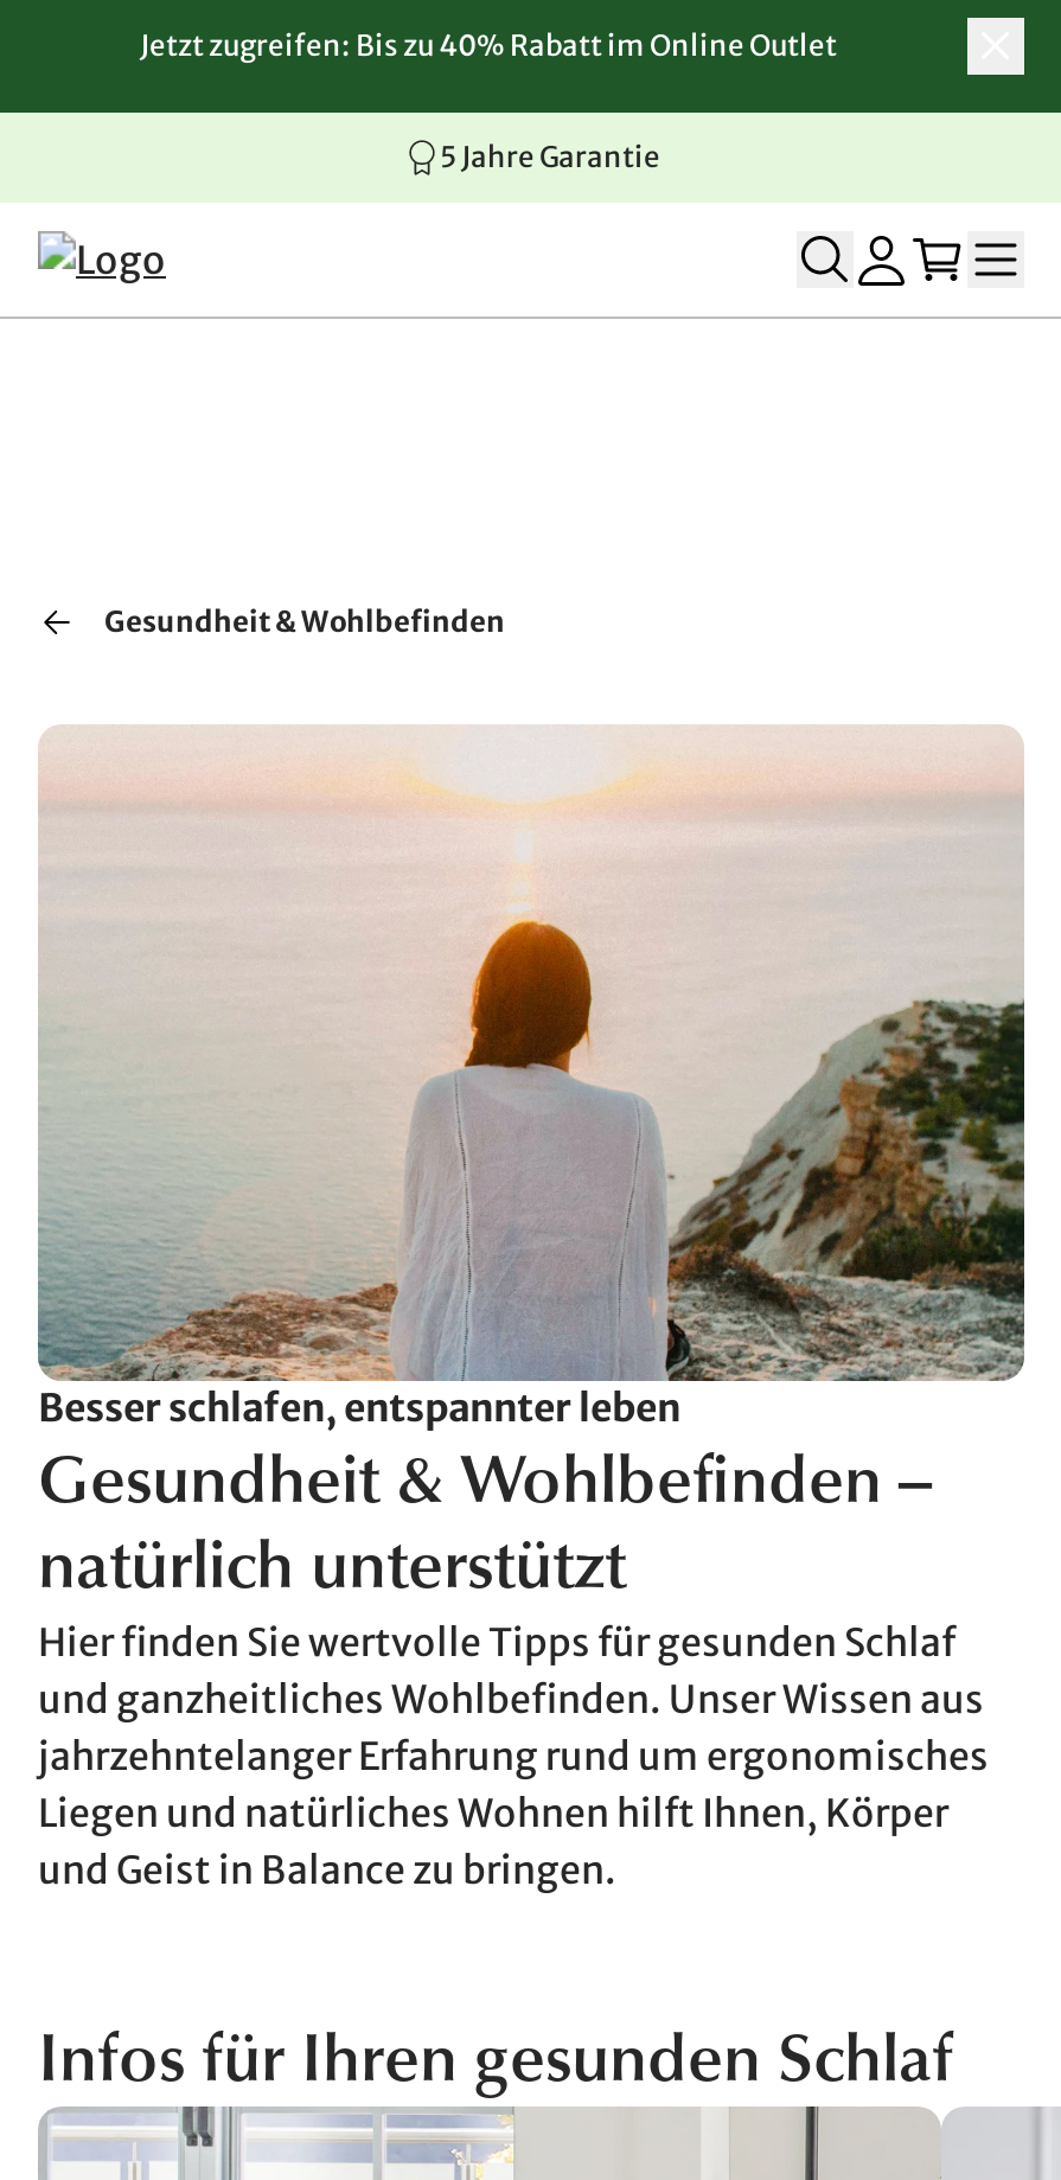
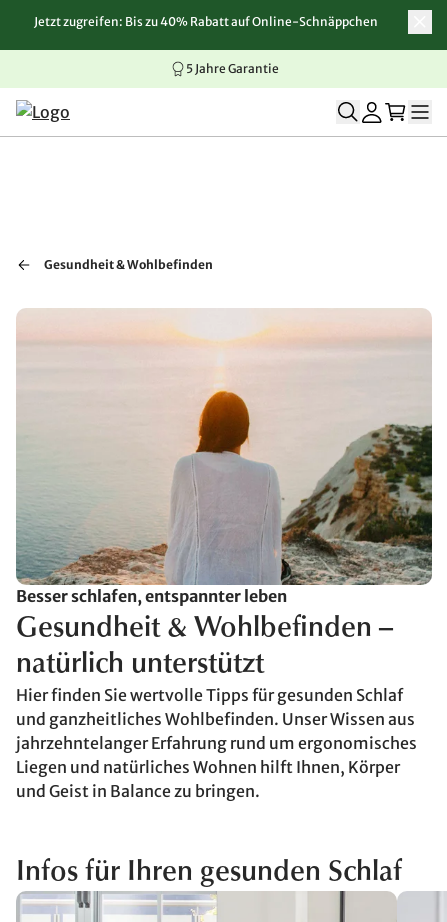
- Jetzt zugreifen: Bis zu 40% Rabatt im Online Outlet
+ Jetzt zugreifen: Bis zu 40% Rabatt auf Online-Schnäppchen
